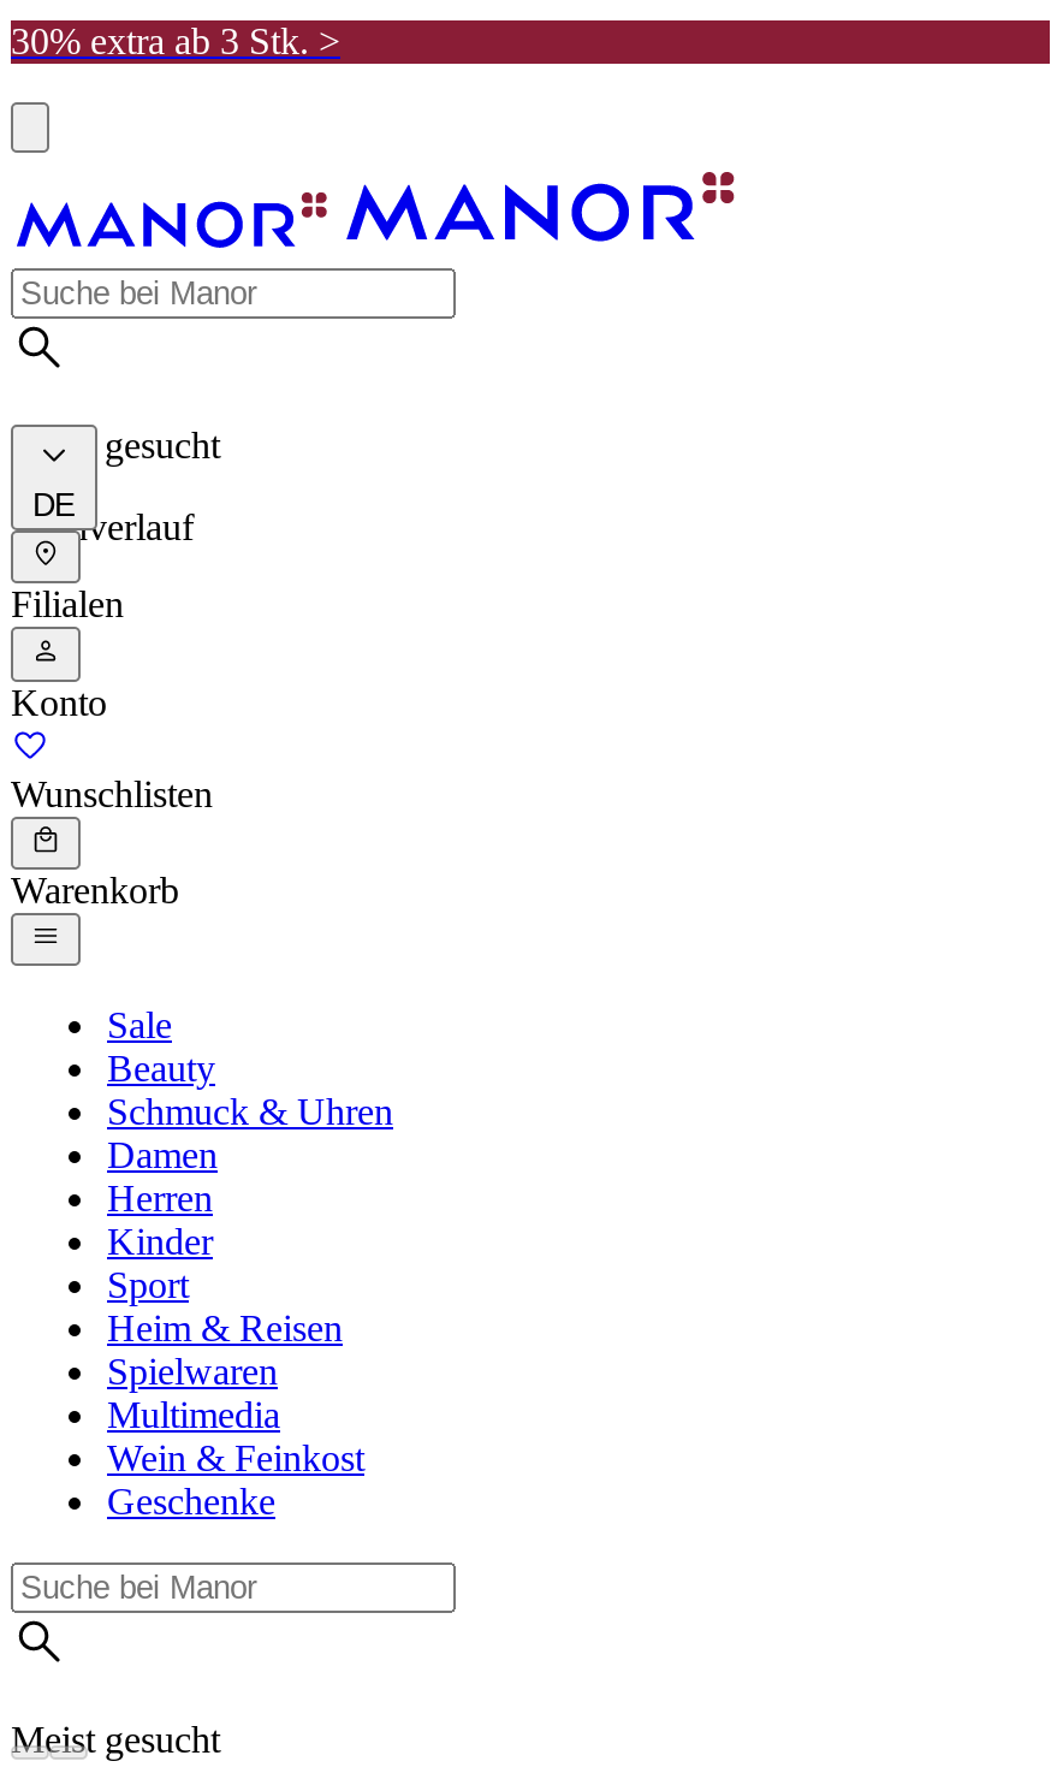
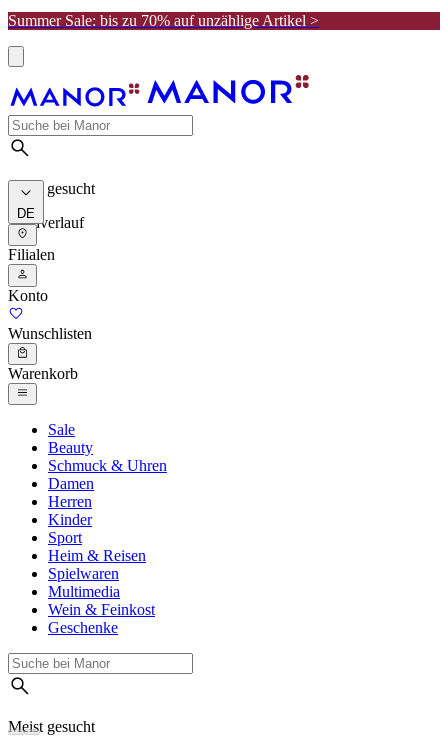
- 30% extra ab 3 Stk. >
+ Summer Sale: bis zu 70% auf unzählige Artikel >
